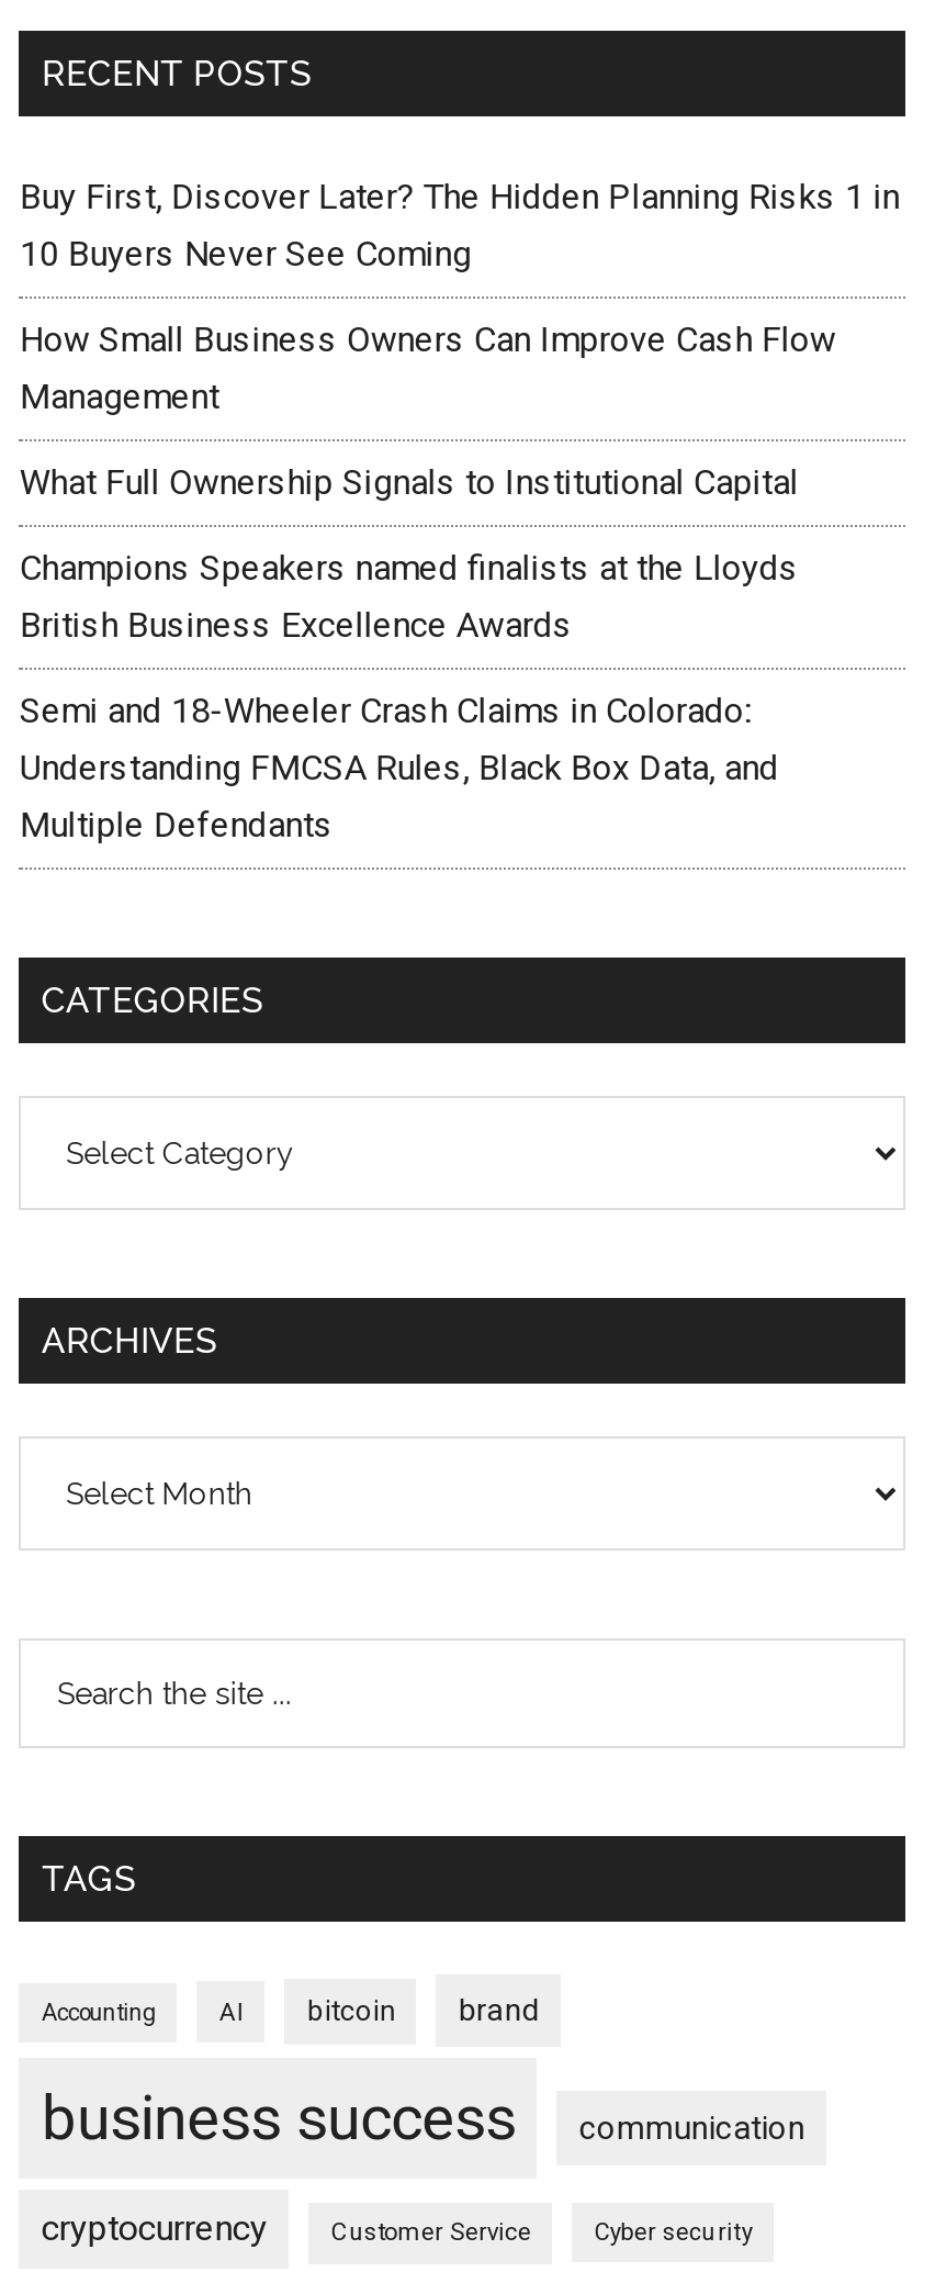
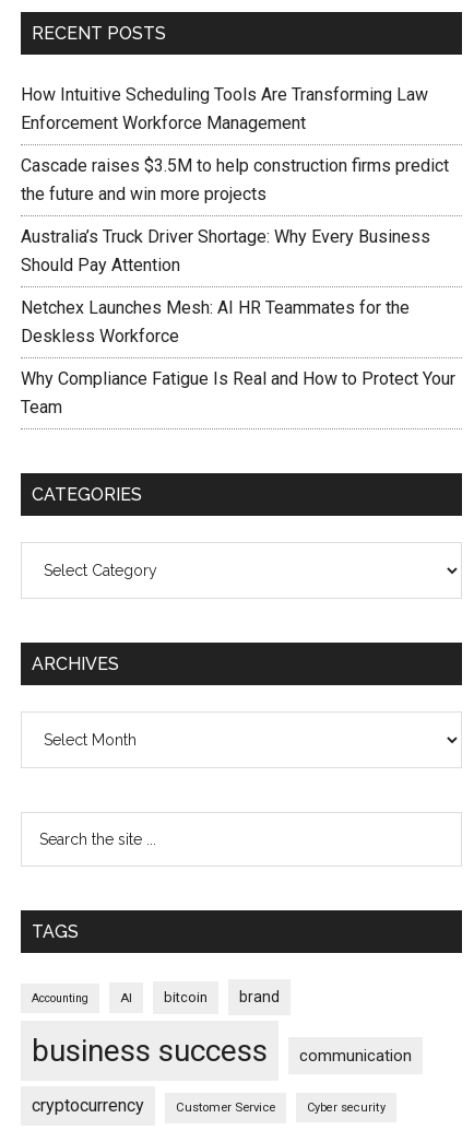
- Buy First, Discover Later? The Hidden Planning Risks 1 in
- 10 Buyers Never See Coming
+ How Intuitive Scheduling Tools Are Transforming Law
+ Enforcement Workforce Management

- How Small Business Owners Can Improve Cash Flow
- Management
+ Cascade raises $3.5M to help construction firms predict
+ the future and win more projects

- What Full Ownership Signals to Institutional Capital
+ Australia’s Truck Driver Shortage: Why Every Business
+ Should Pay Attention

- Champions Speakers named finalists at the Lloyds
- British Business Excellence Awards
+ Netchex Launches Mesh: AI HR Teammates for the
+ Deskless Workforce

- Semi and 18-Wheeler Crash Claims in Colorado:
- Understanding FMCSA Rules, Black Box Data, and
- Multiple Defendants
+ Why Compliance Fatigue Is Real and How to Protect Your
+ Team
